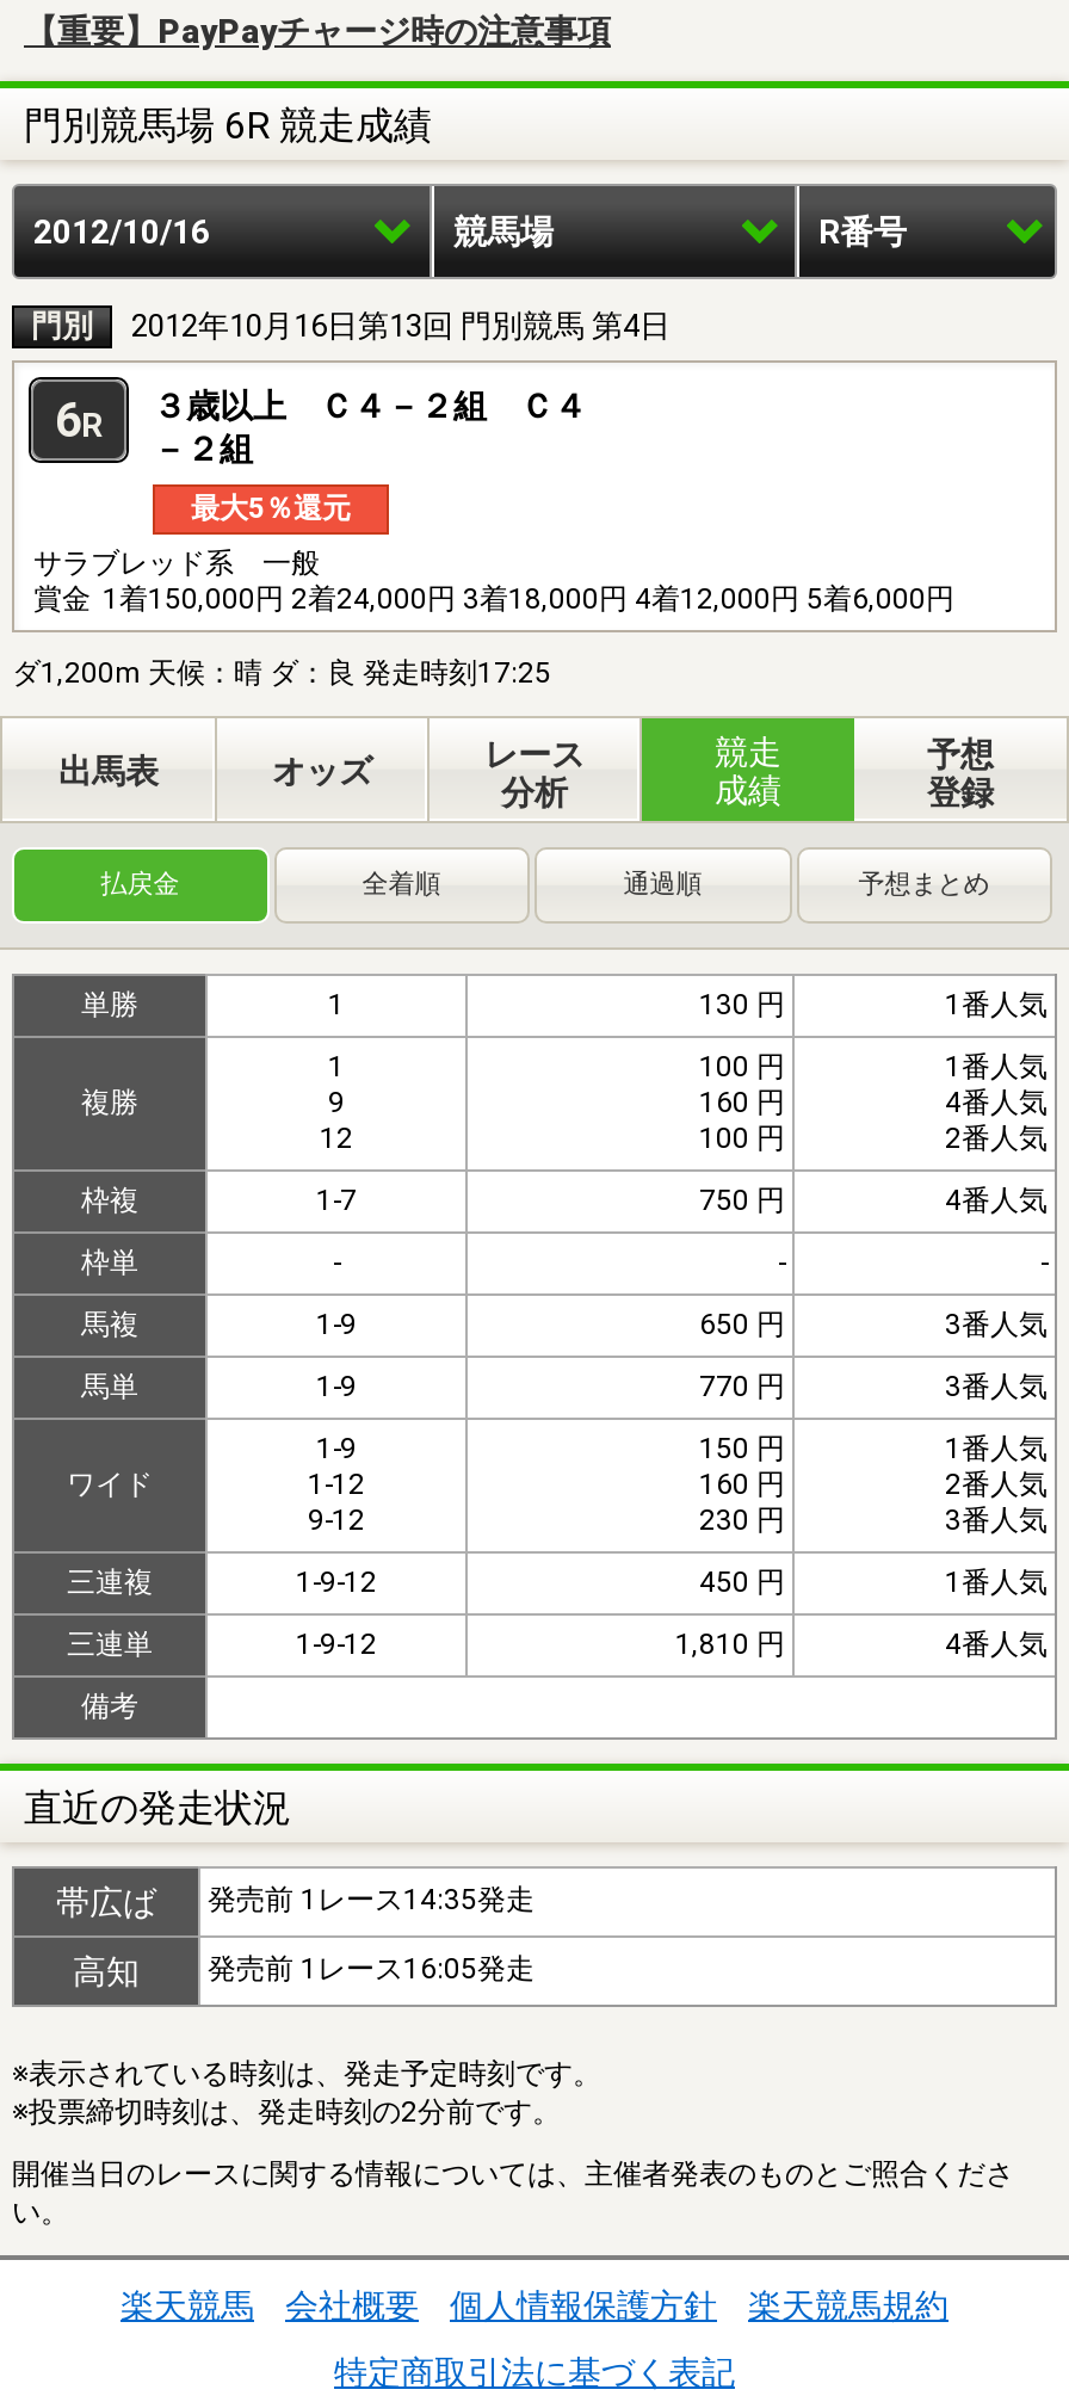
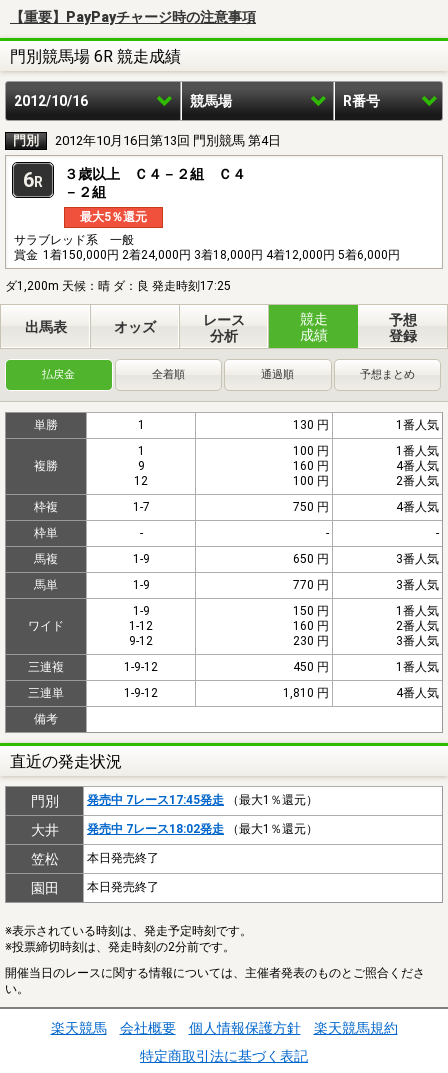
- 帯広ば
- 発売前 1レース14:35発走
- 高知
- 発売前 1レース16:05発走
+ 門別
+ 発売中 7レース17:45発走（最大1％還元）
+ 大井
+ 発売中 7レース18:02発走（最大1％還元）
+ 笠松
+ 本日発売終了
+ 園田
+ 本日発売終了
